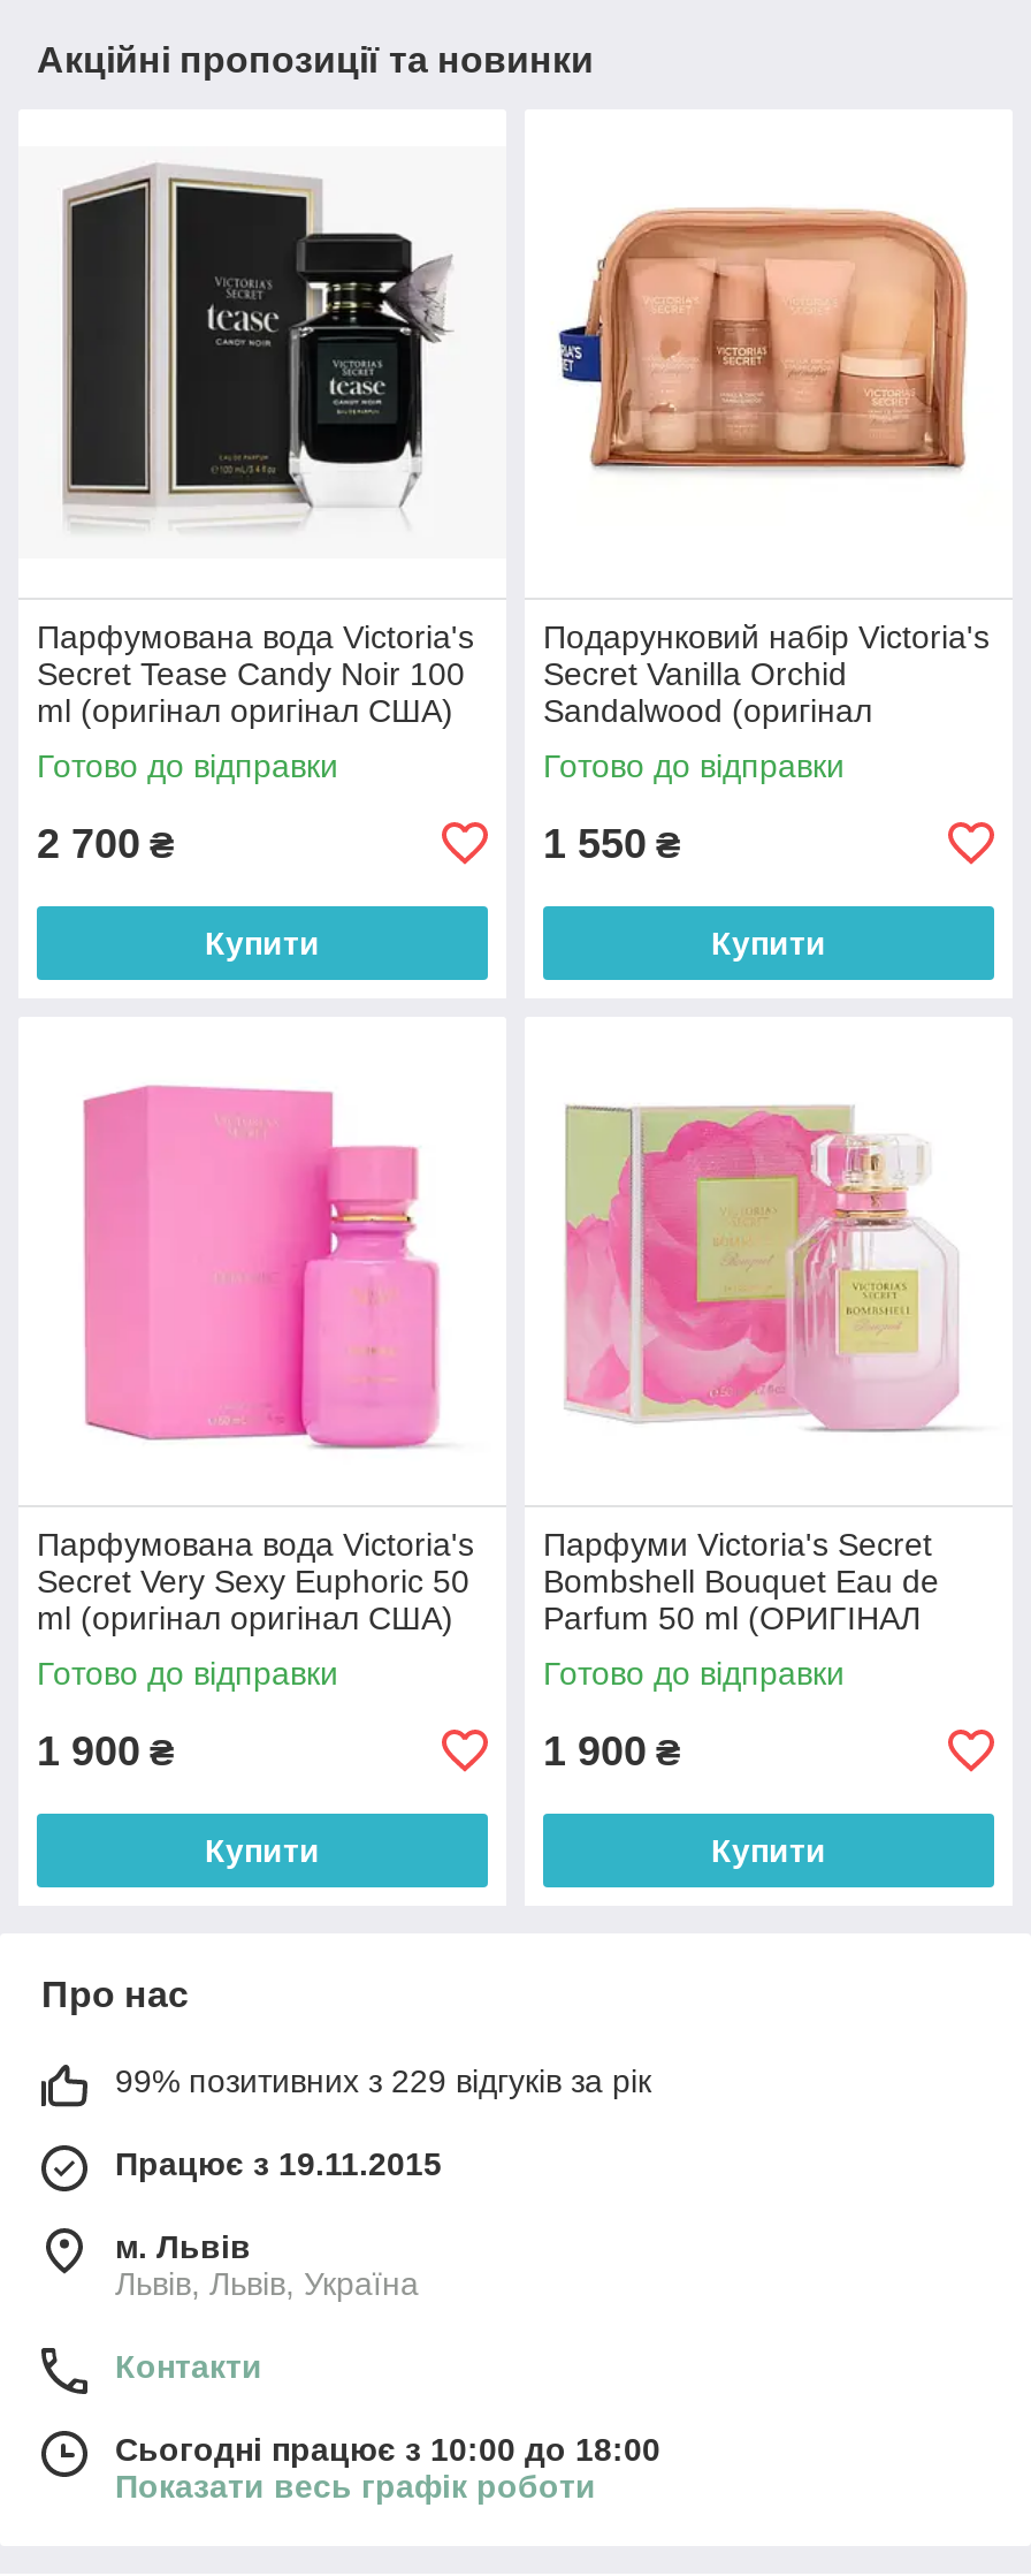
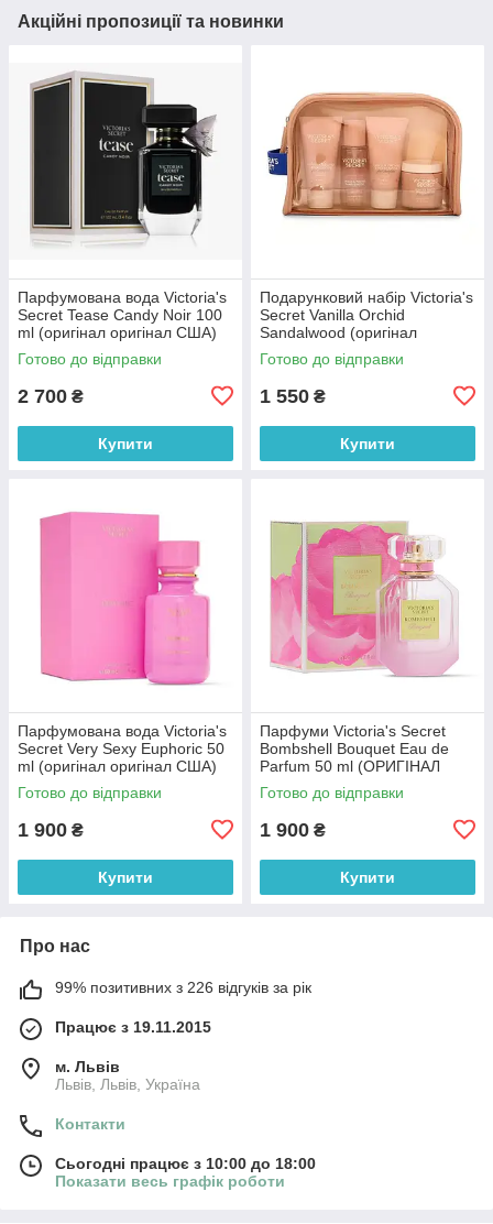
- 99% позитивних з 229 відгуків за рік
+ 99% позитивних з 226 відгуків за рік
